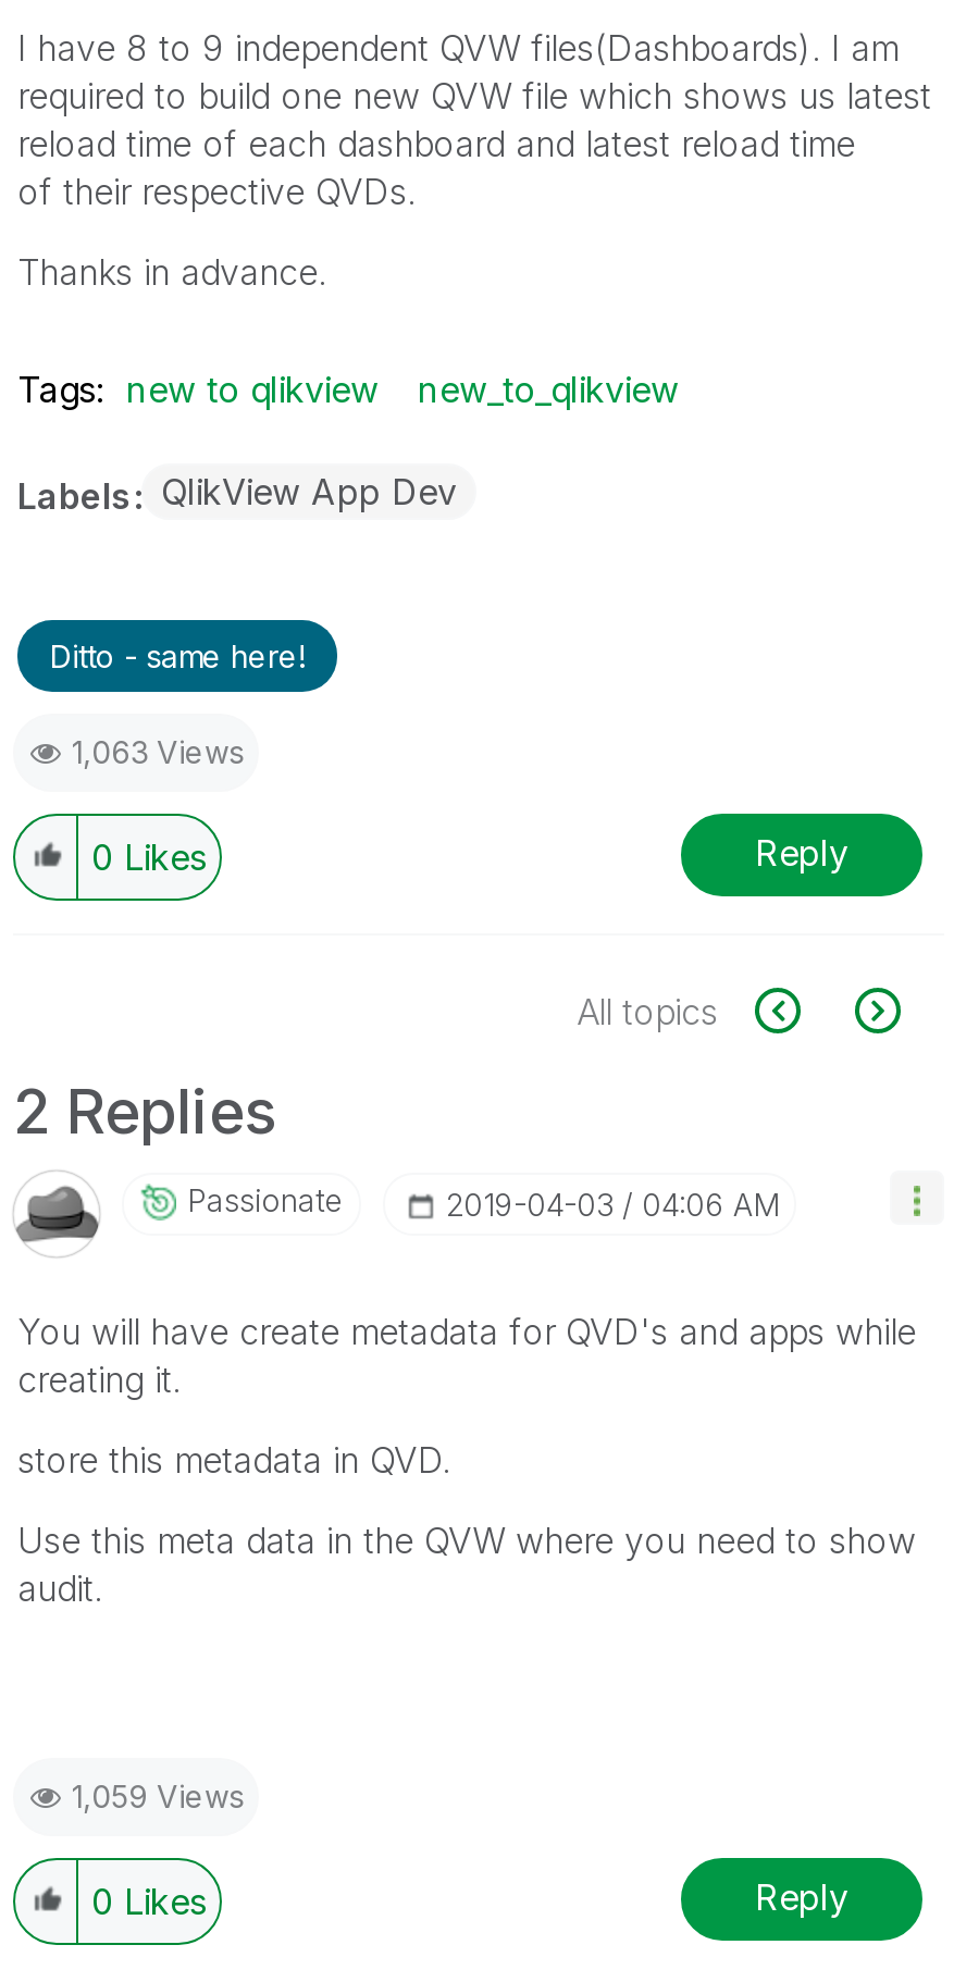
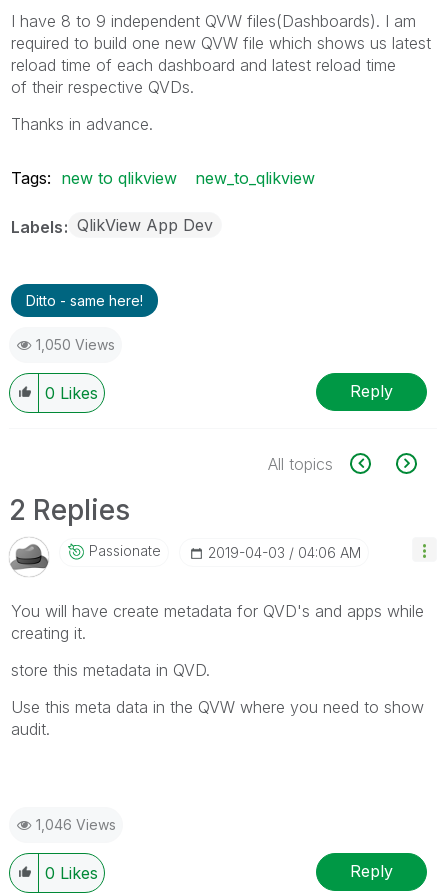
- 1,063 Views
+ 1,050 Views

- 1,059 Views
+ 1,046 Views
